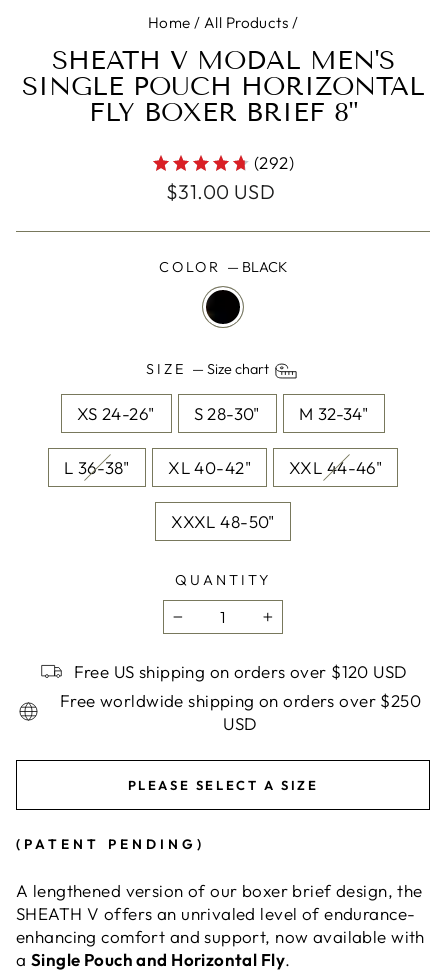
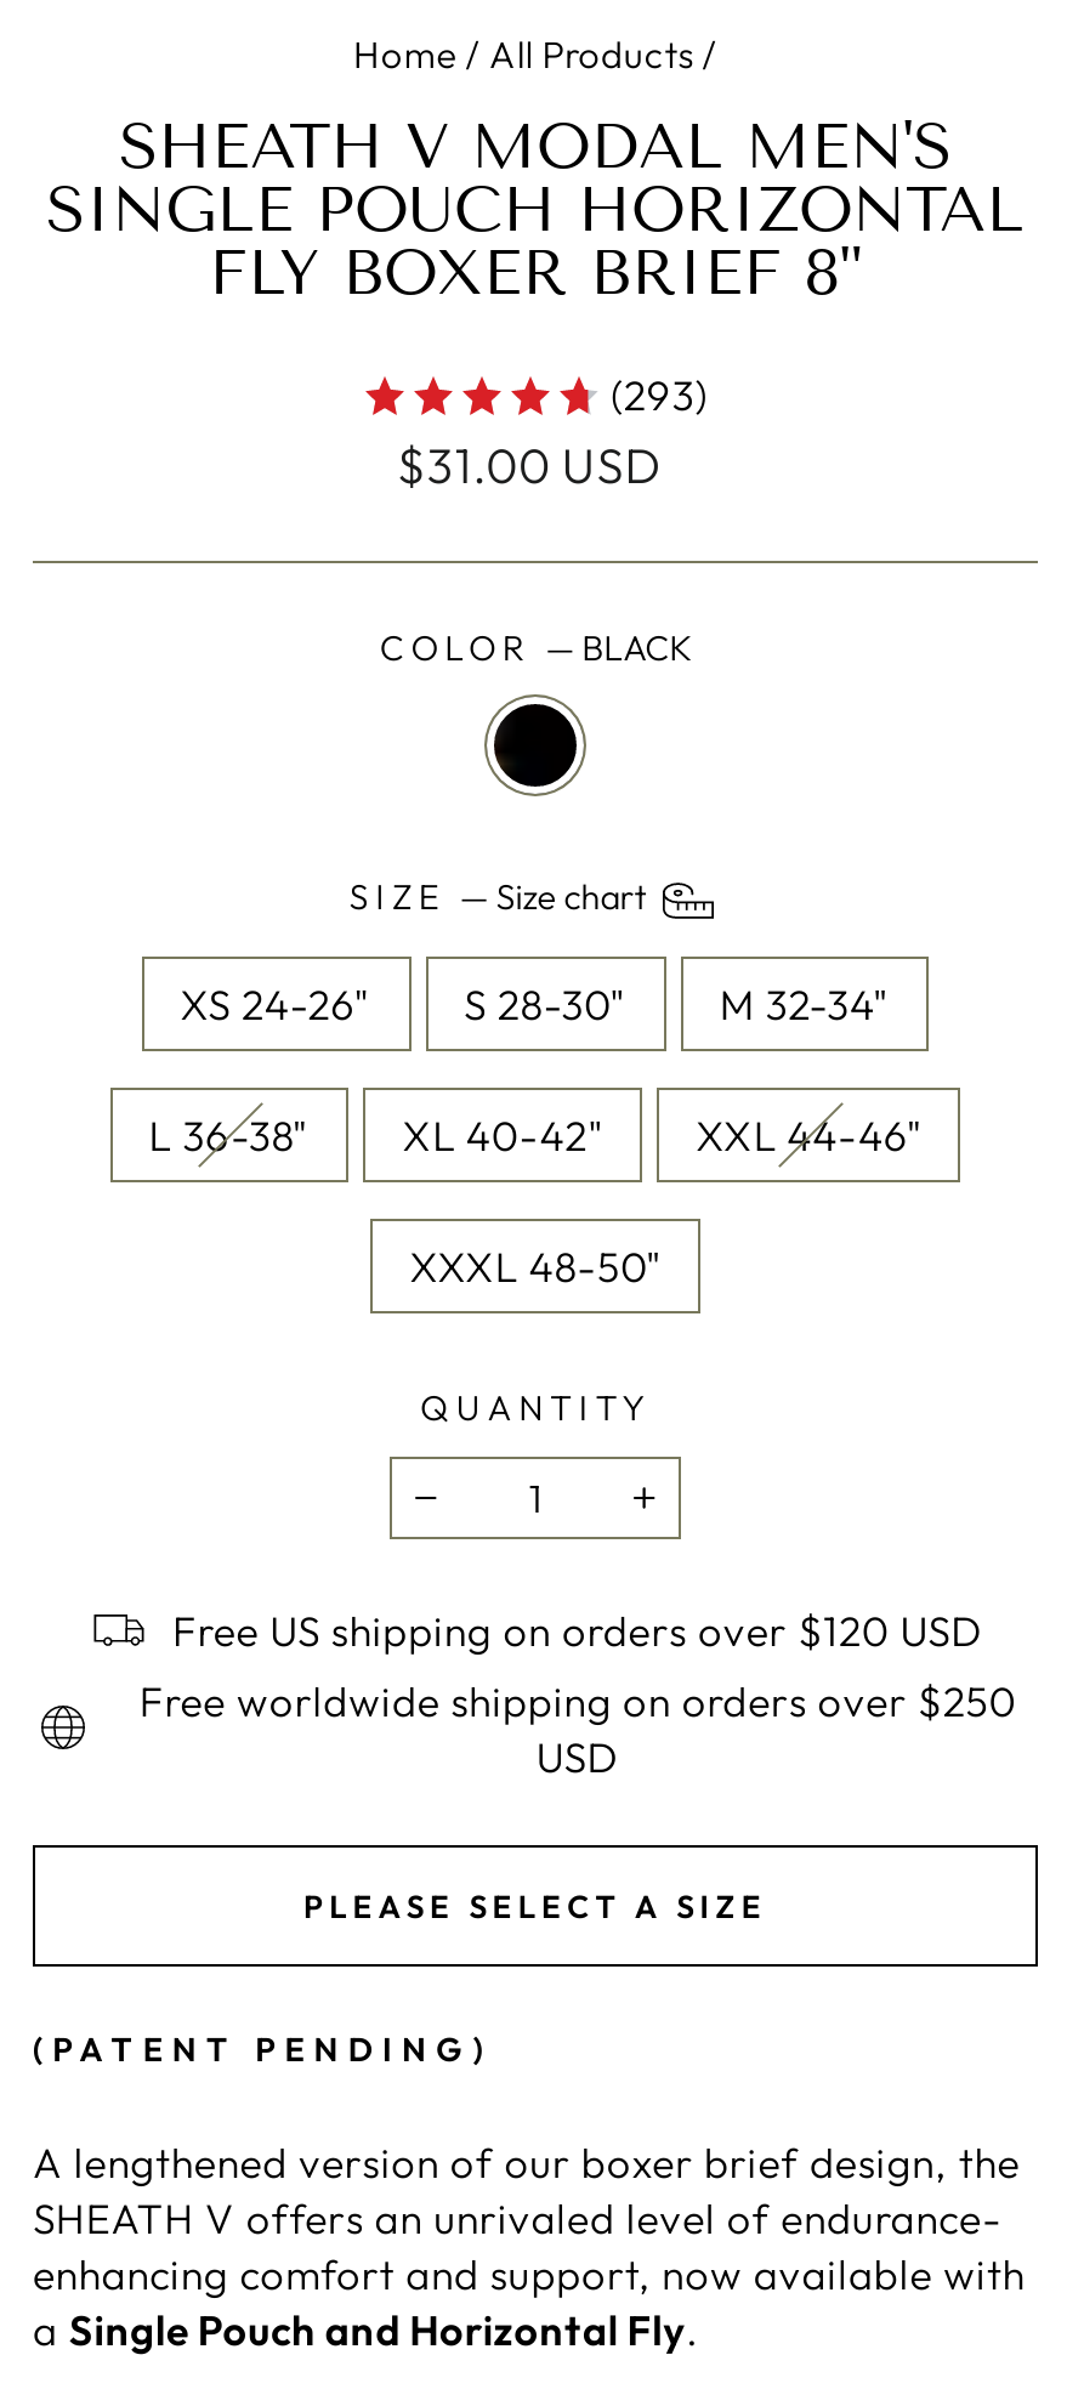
- (292)
+ (293)
